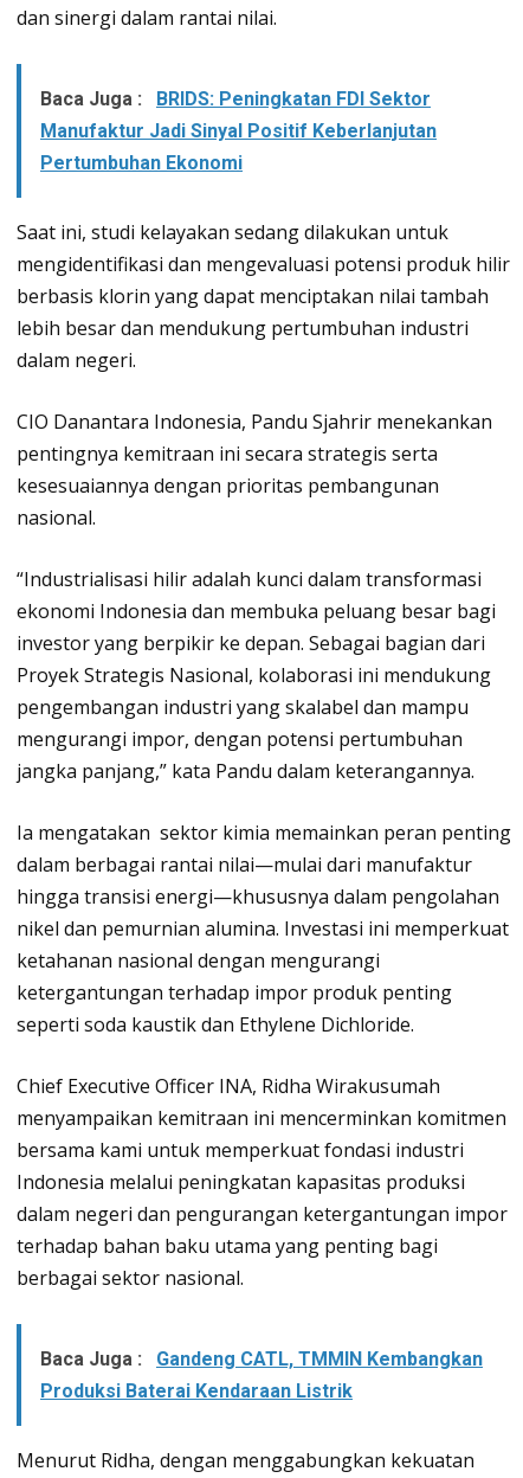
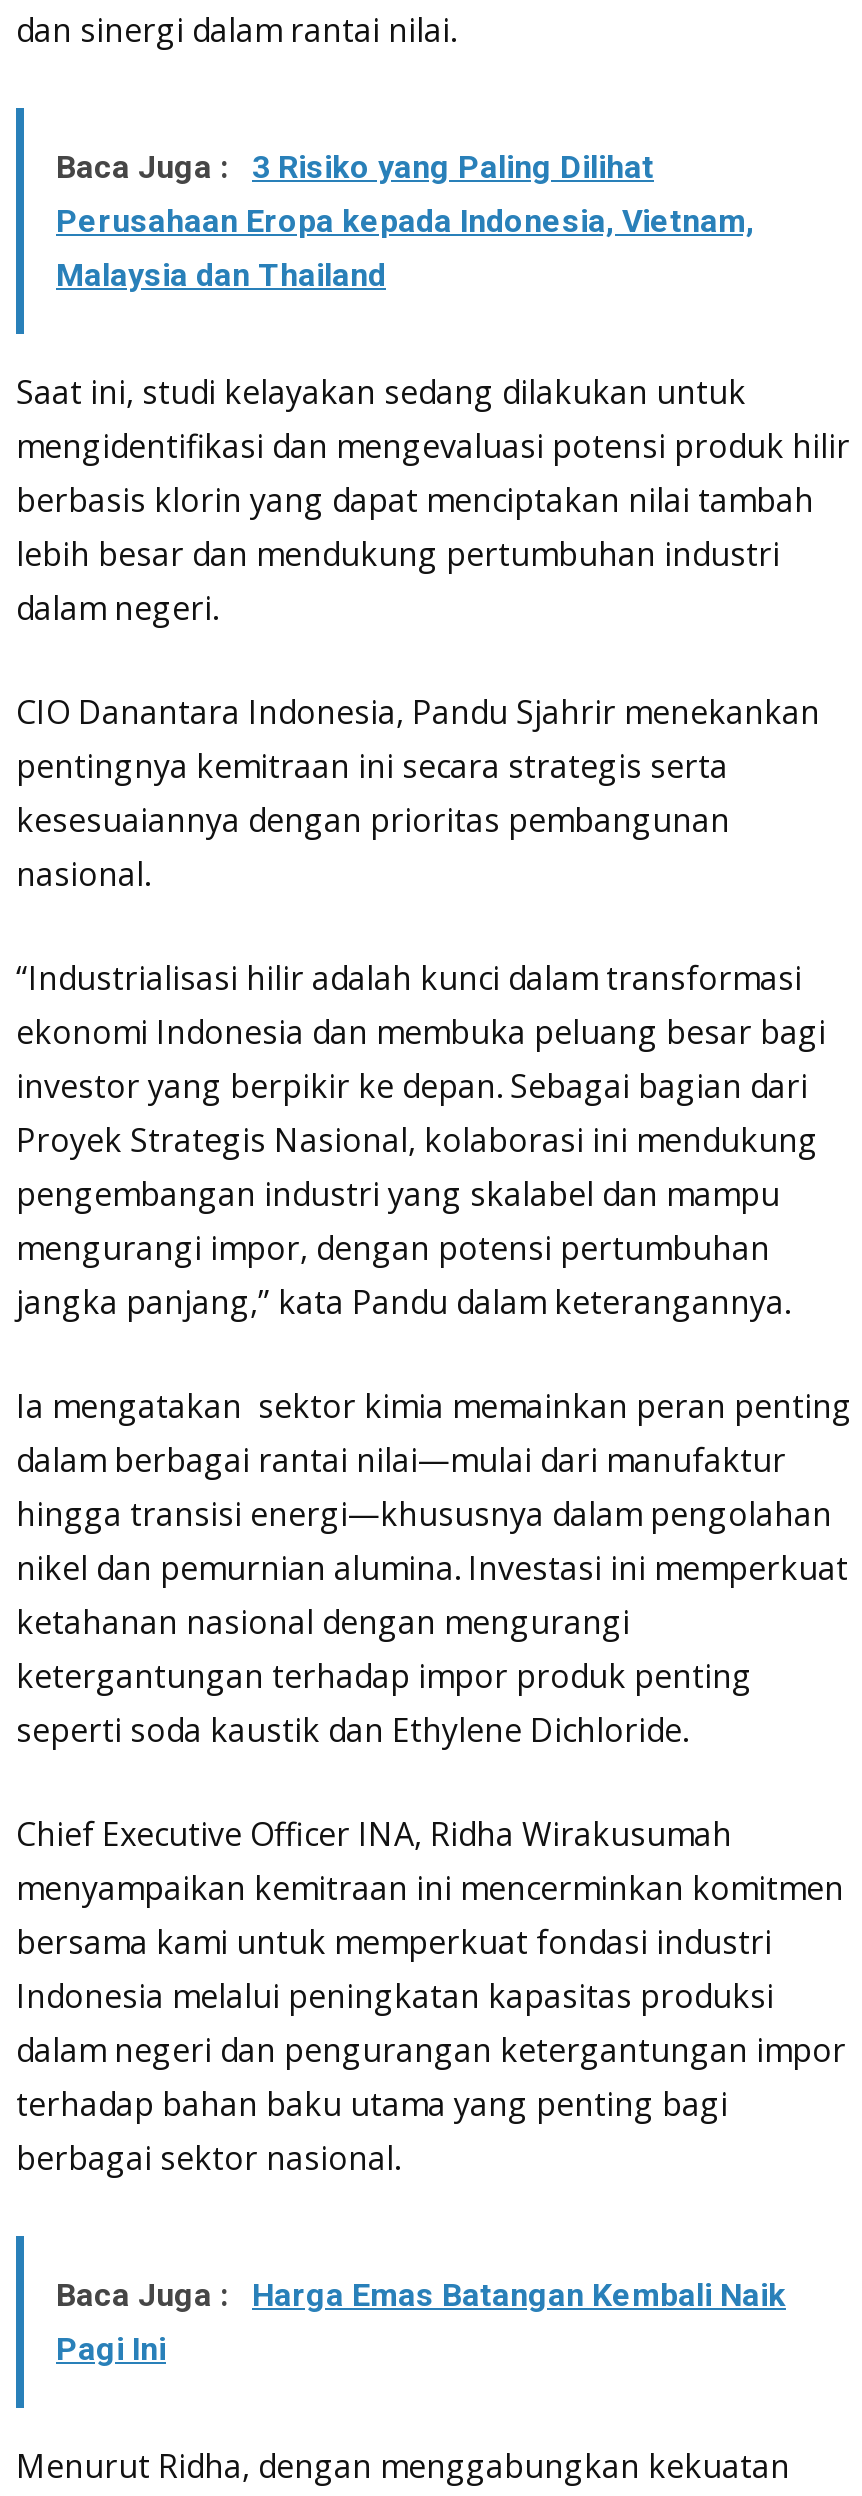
- Baca Juga : BRIDS: Peningkatan FDI Sektor
- Manufaktur Jadi Sinyal Positif Keberlanjutan
- Pertumbuhan Ekonomi
+ Baca Juga : 3 Risiko yang Paling Dilihat
+ Perusahaan Eropa kepada Indonesia, Vietnam,
+ Malaysia dan Thailand

- Baca Juga : Gandeng CATL, TMMIN Kembangkan
- Produksi Baterai Kendaraan Listrik
+ Baca Juga : Harga Emas Batangan Kembali Naik
+ Pagi Ini
